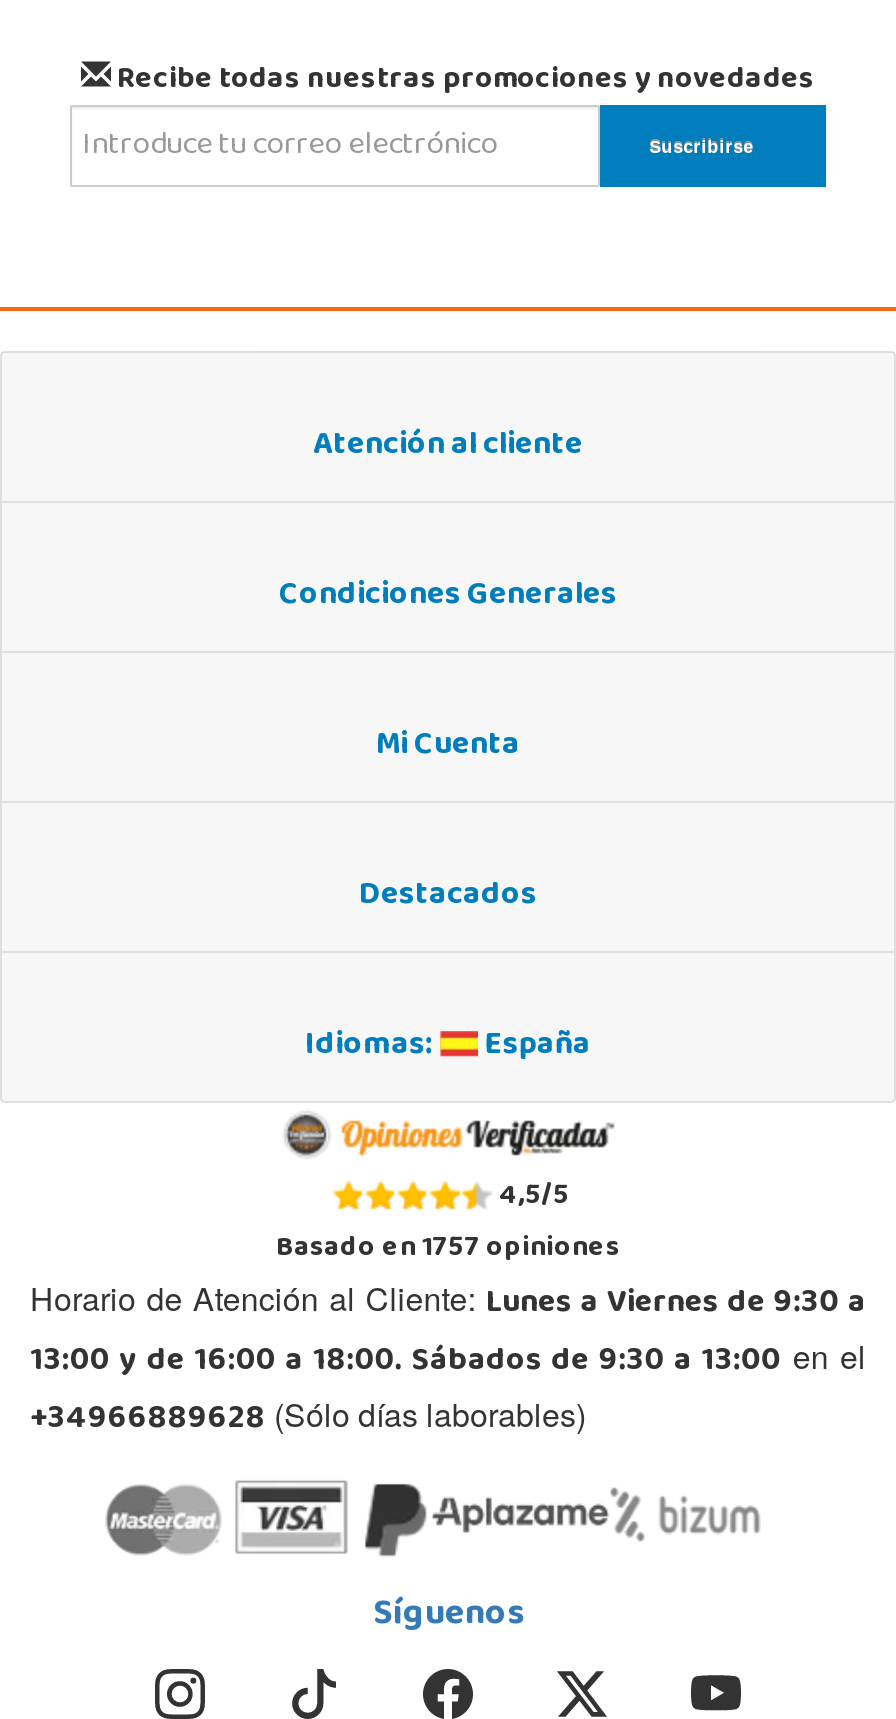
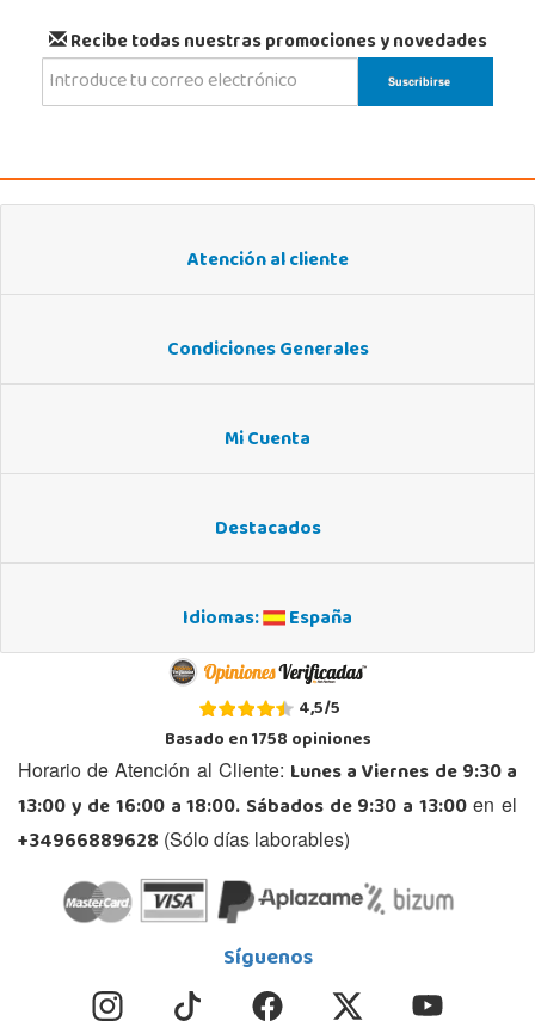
- Basado en1757opiniones
+ Basado en1758opiniones
